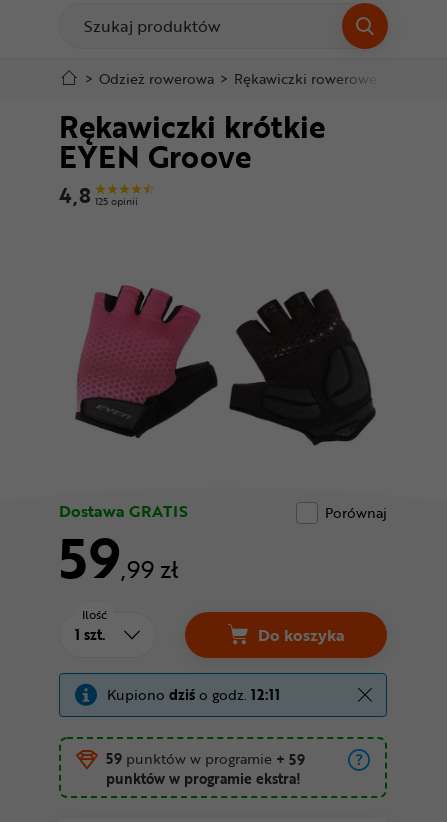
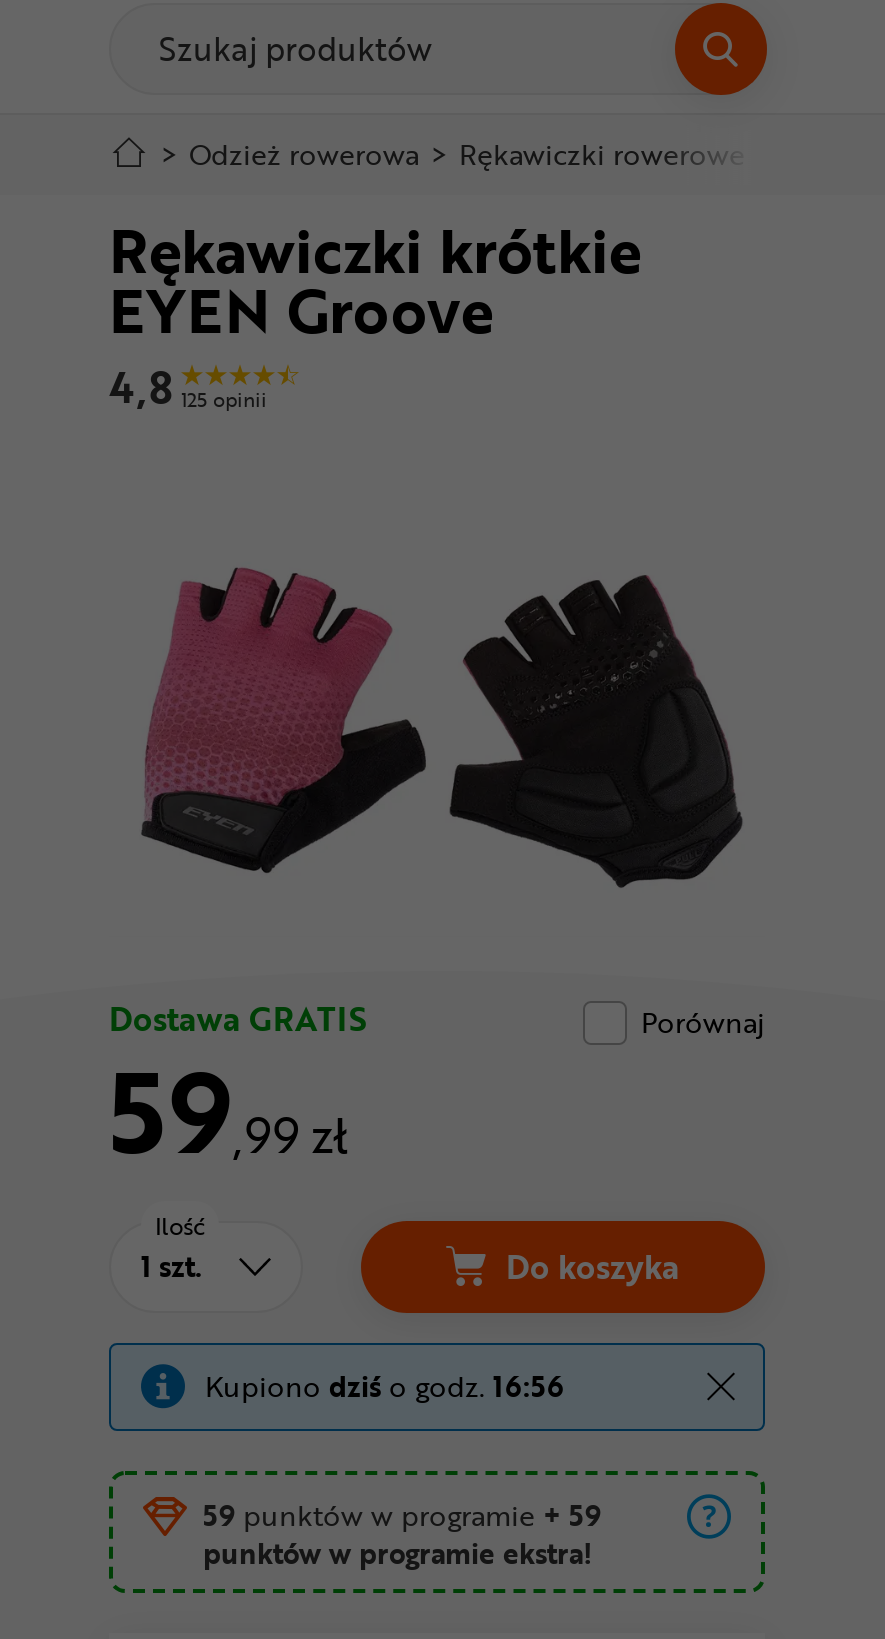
- Kupiono dziś o godz. 12:11
+ Kupiono dziś o godz. 16:56
